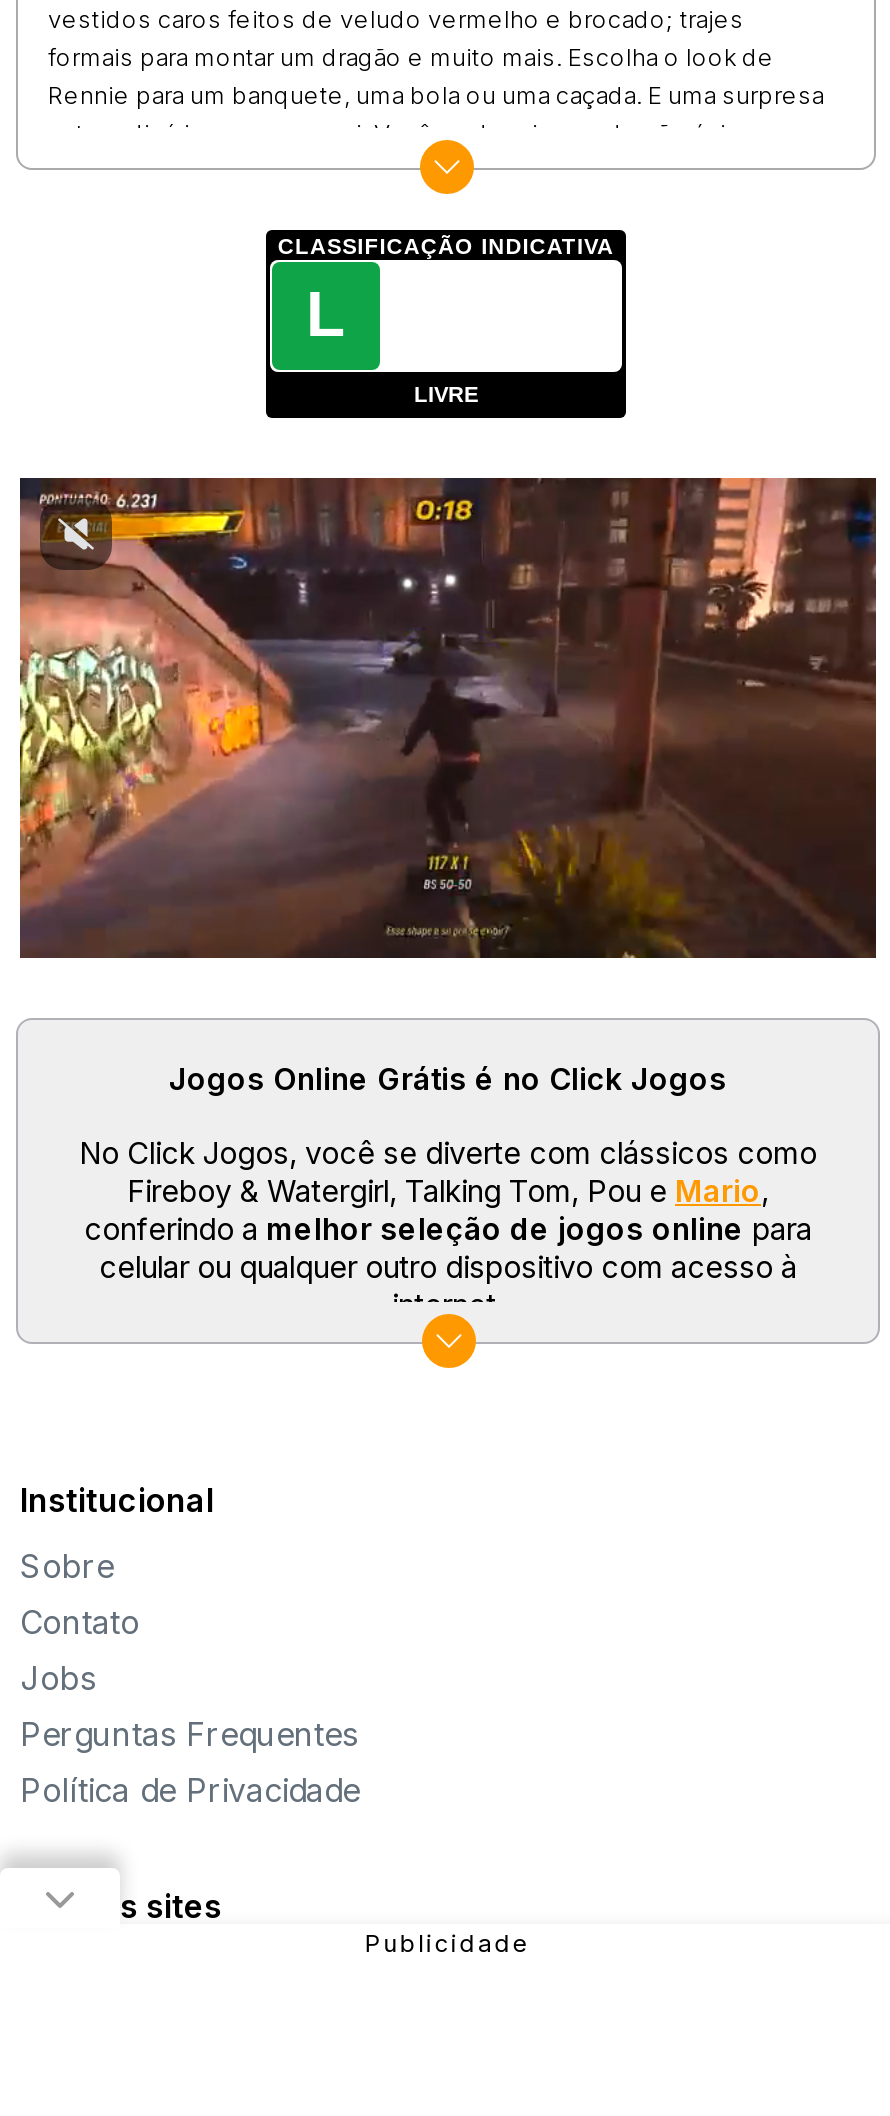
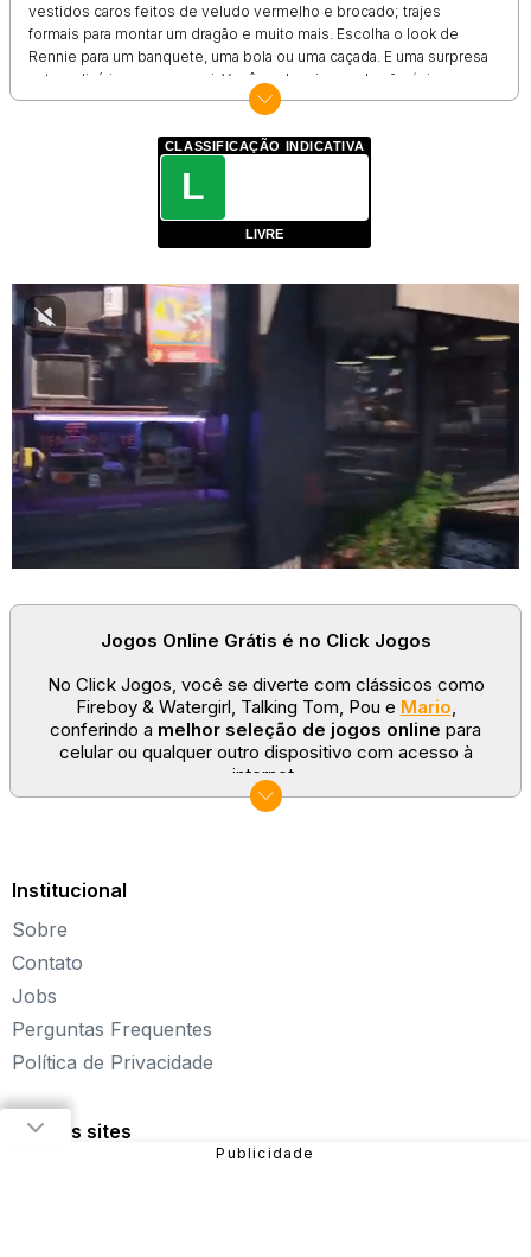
- [image]
+ [image]
